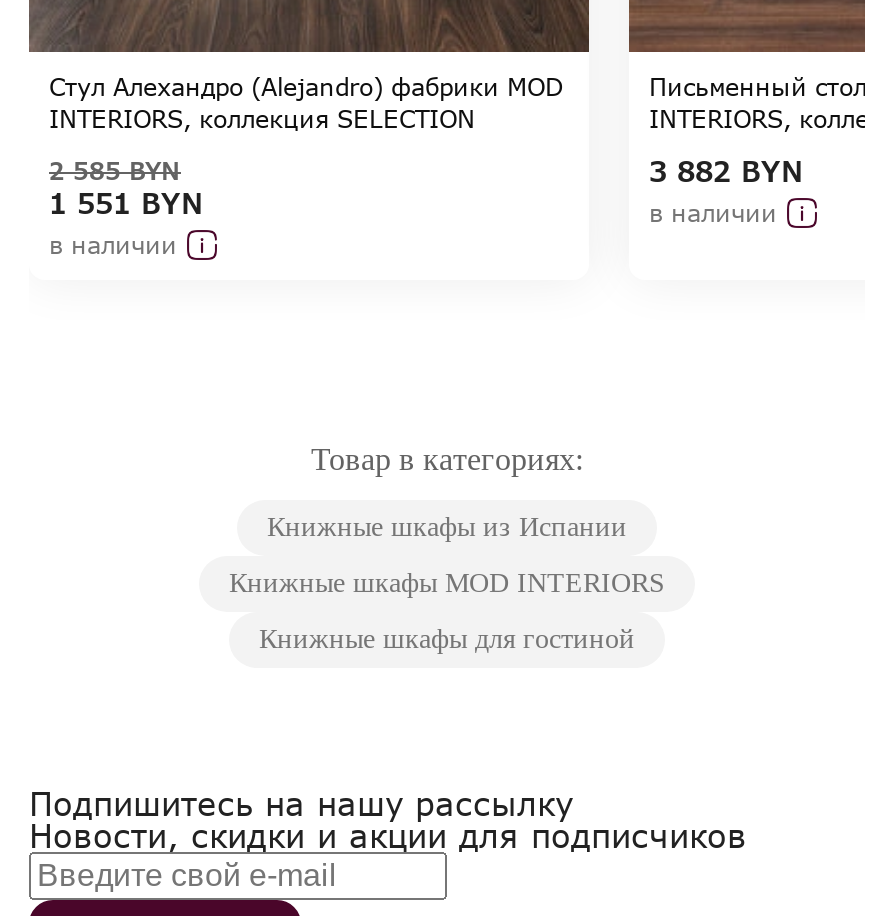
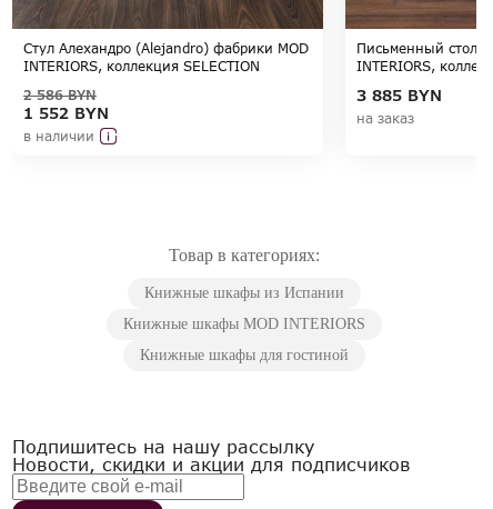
- 2 585BYN
+ 2 586BYN

- 3 882 BYN
- в наличии
+ 3 885 BYN
+ на заказ

- 1 551 BYN
+ 1 552 BYN
